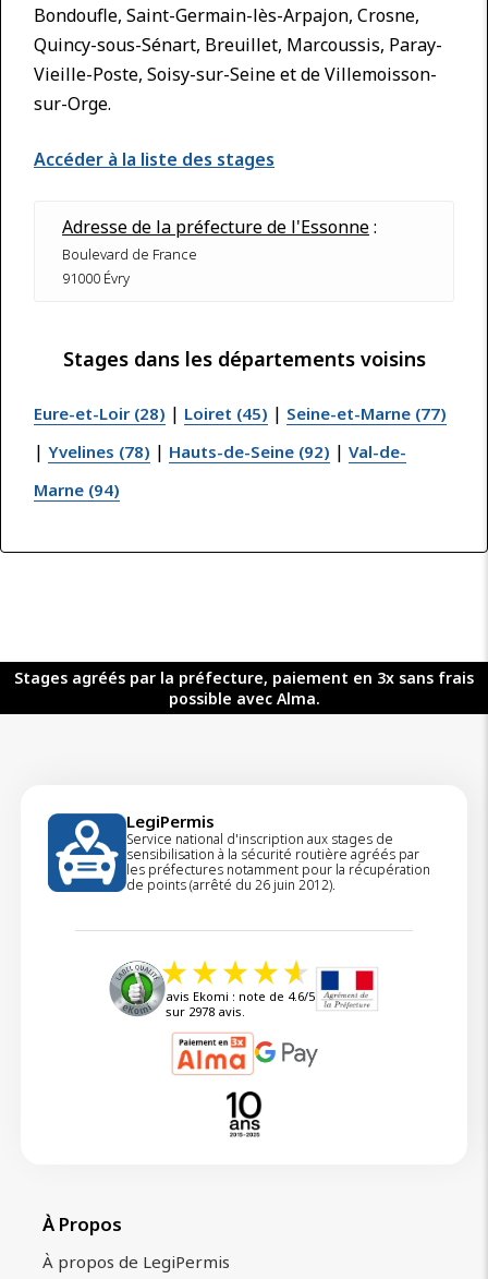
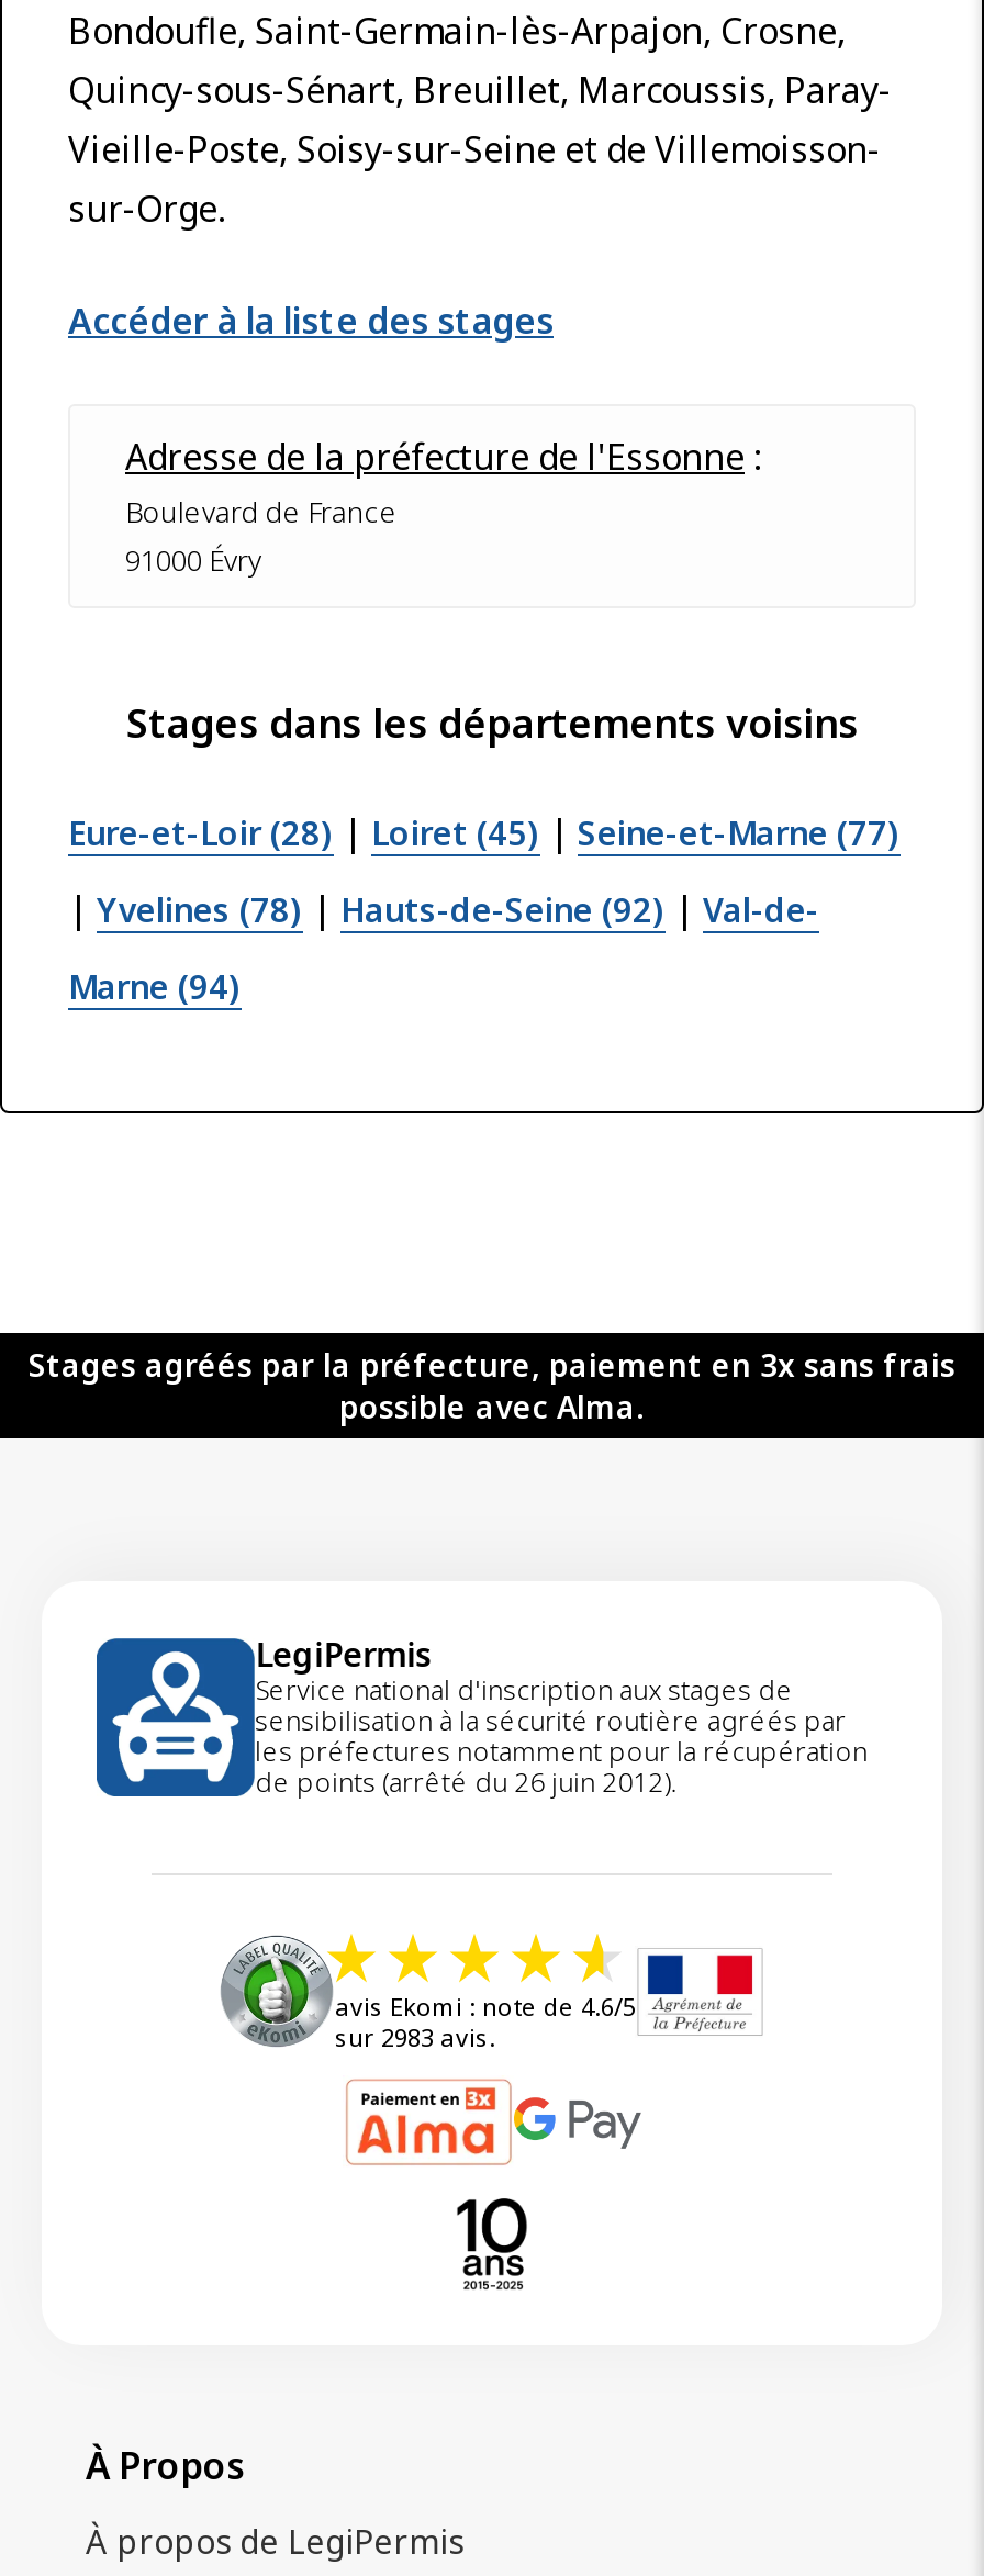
- sur 2978 avis.
+ sur 2983 avis.
